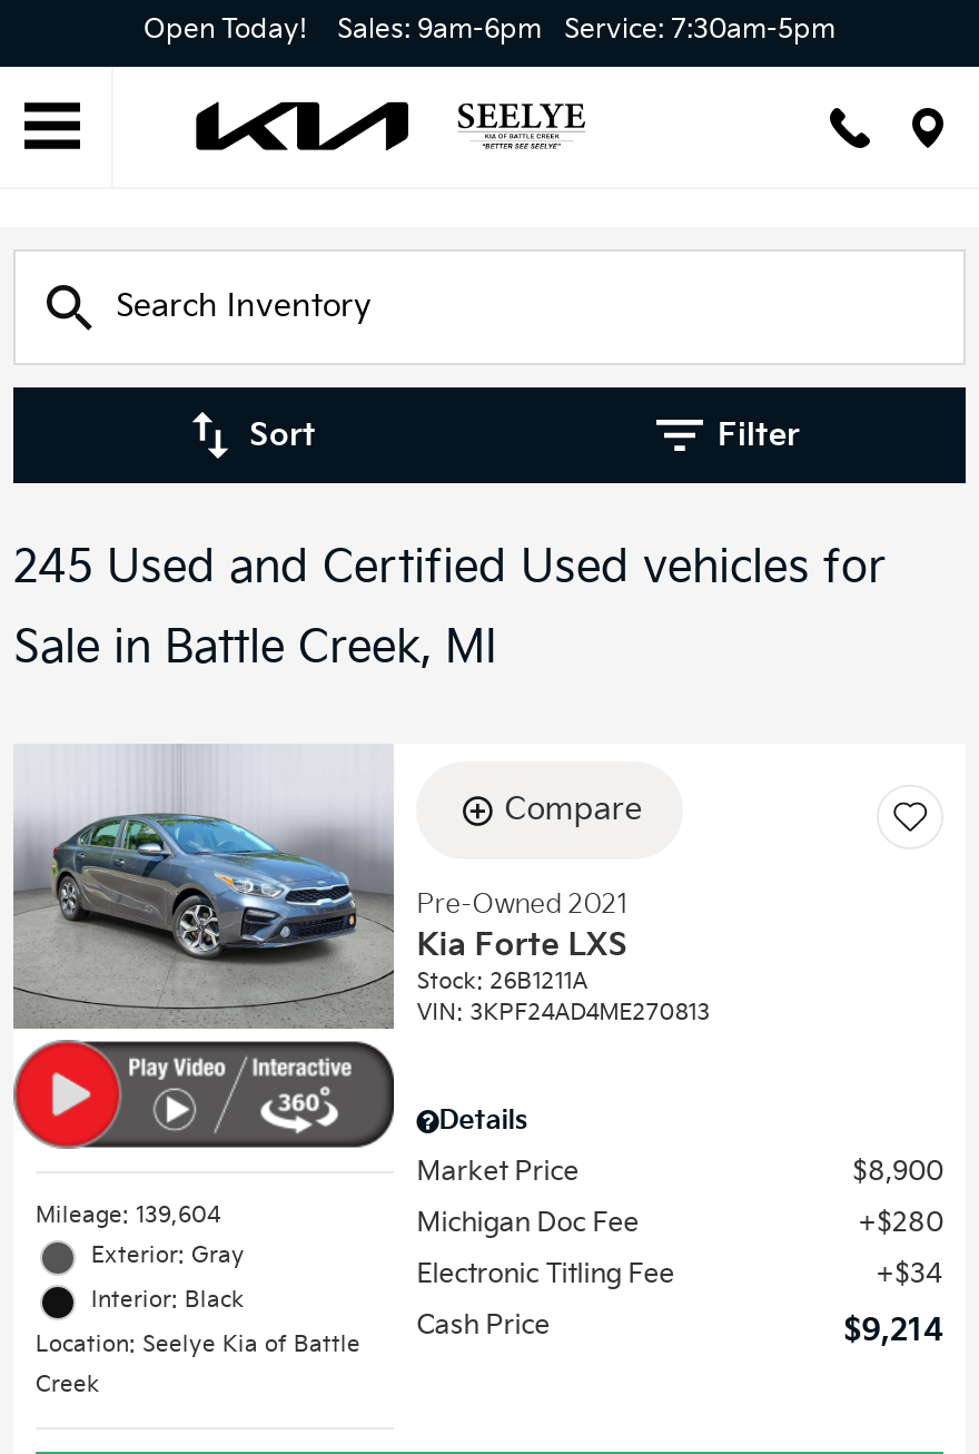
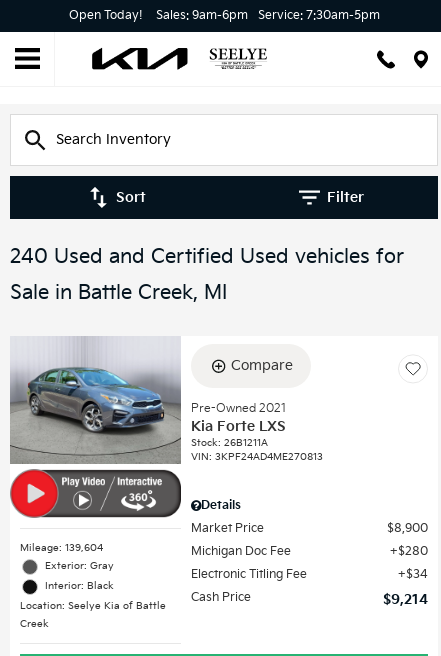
- 245 Used and Certified Used vehicles for
+ 240 Used and Certified Used vehicles for
